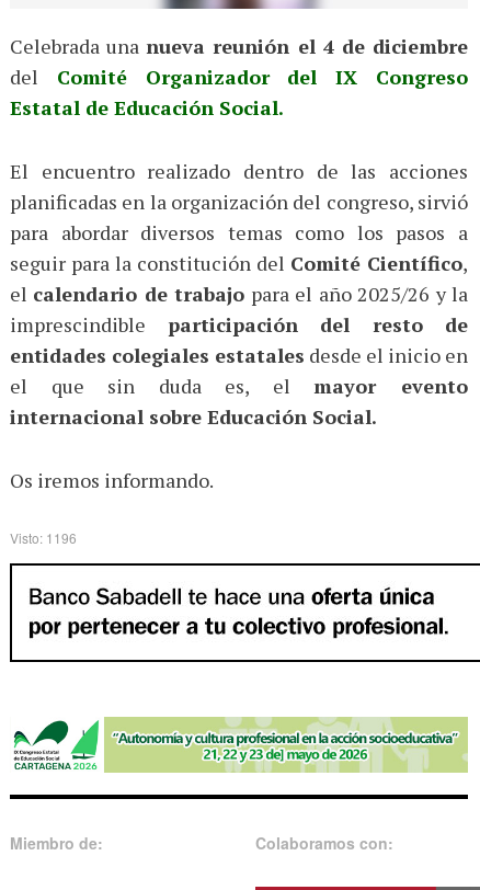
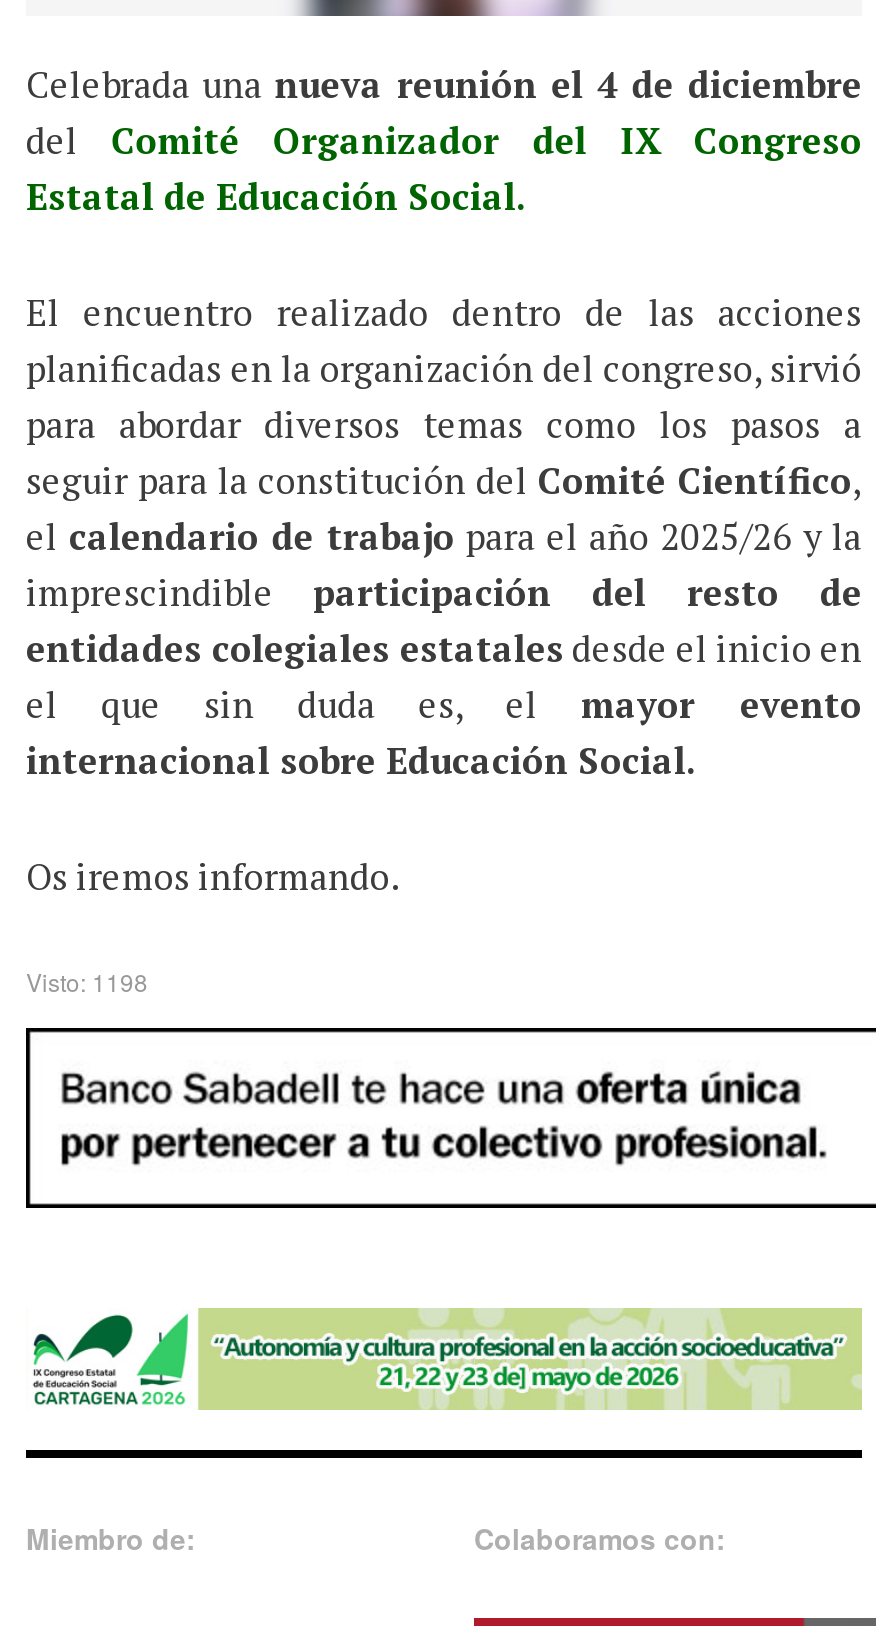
- Visto: 1196
+ Visto: 1198
